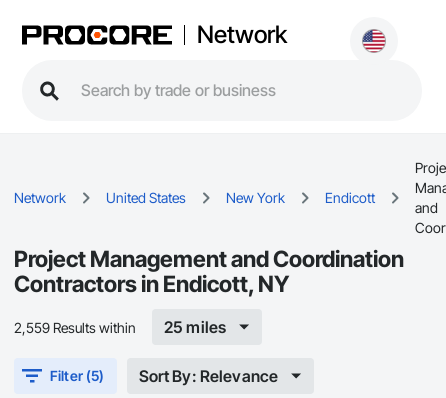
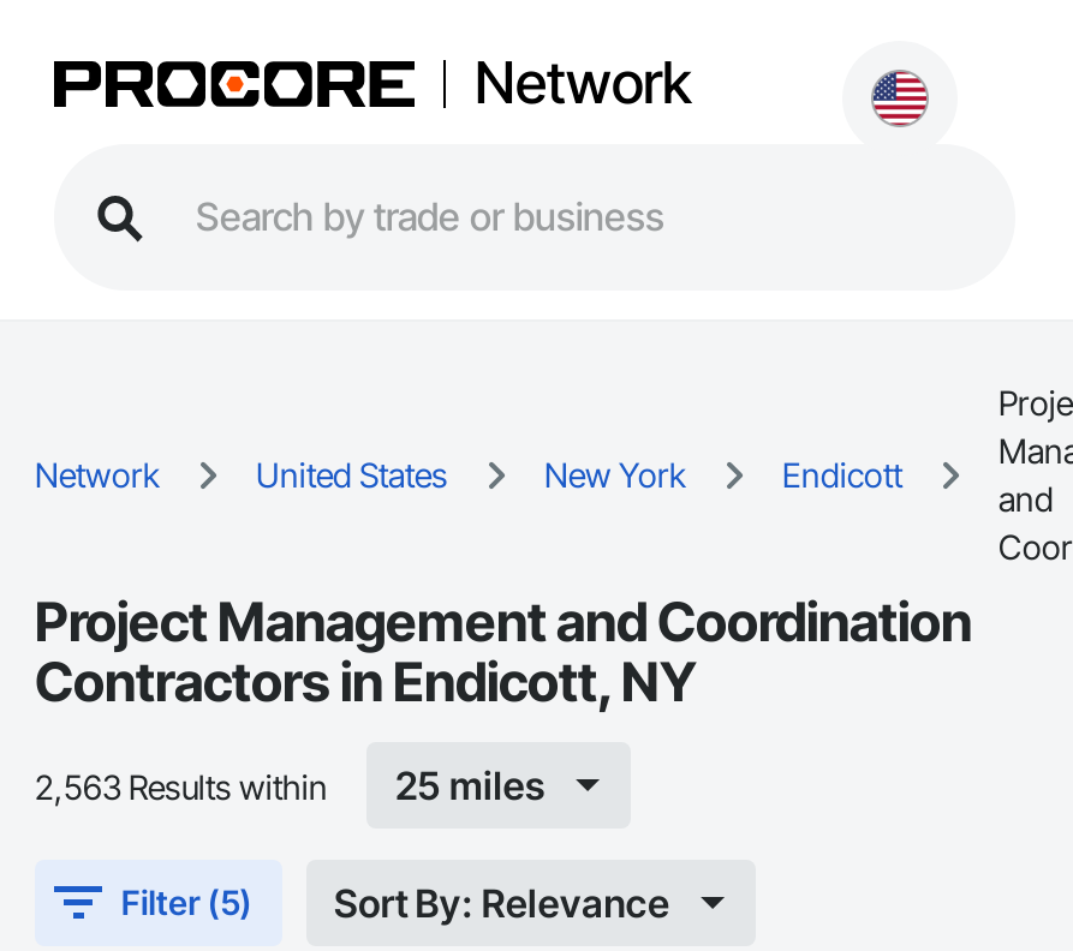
- 2,559 Results within
+ 2,563 Results within
